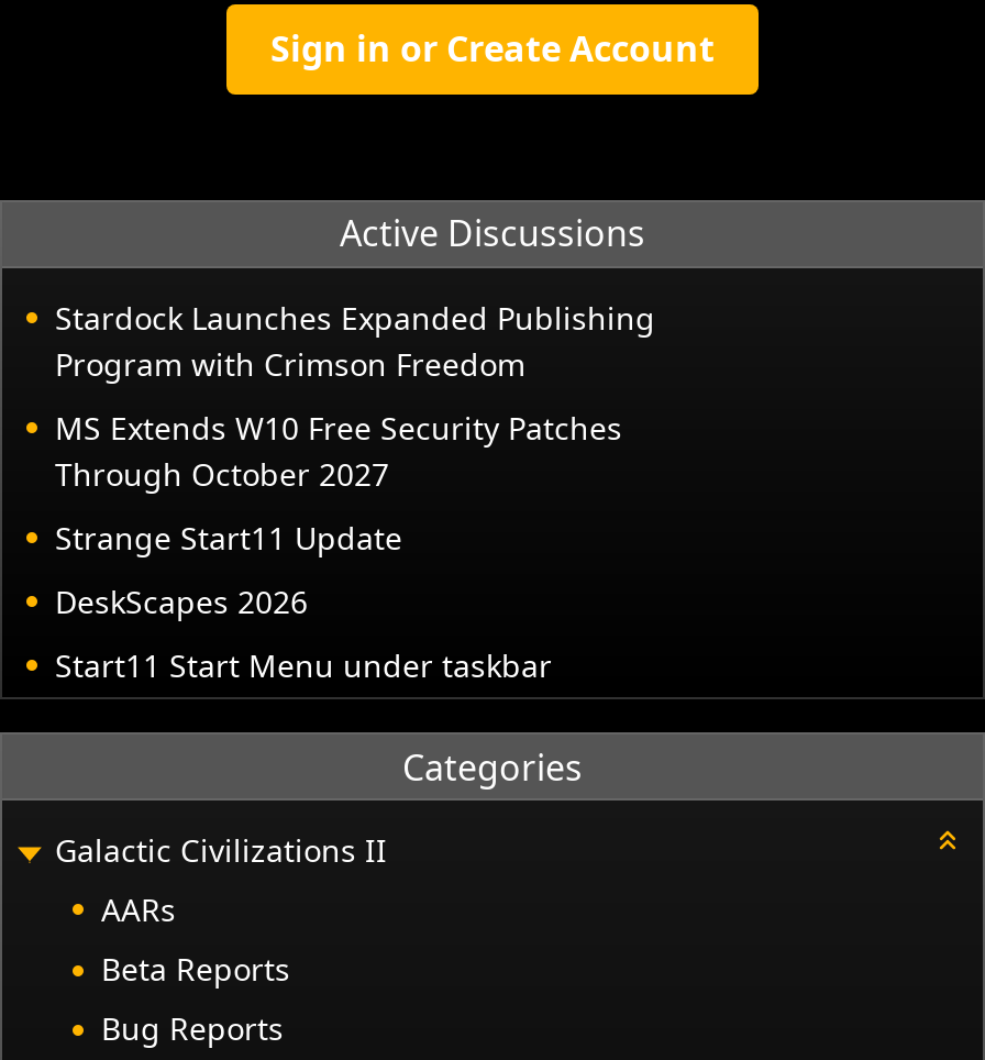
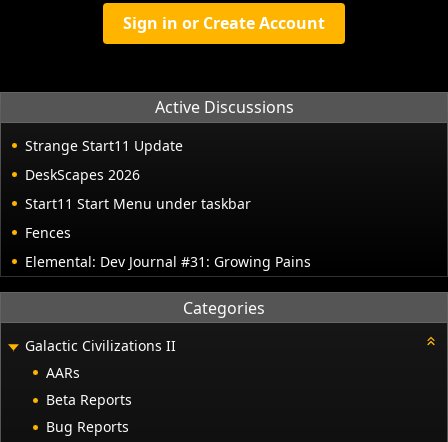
- Stardock Launches Expanded Publishing
- Program with Crimson Freedom
- MS Extends W10 Free Security Patches
- Through October 2027

moved up: Strange Start11 Update | DeskScapes 2026 | Start11 Start Menu under taskbar

+ Fences
+ Elemental: Dev Journal #31: Growing Pains
